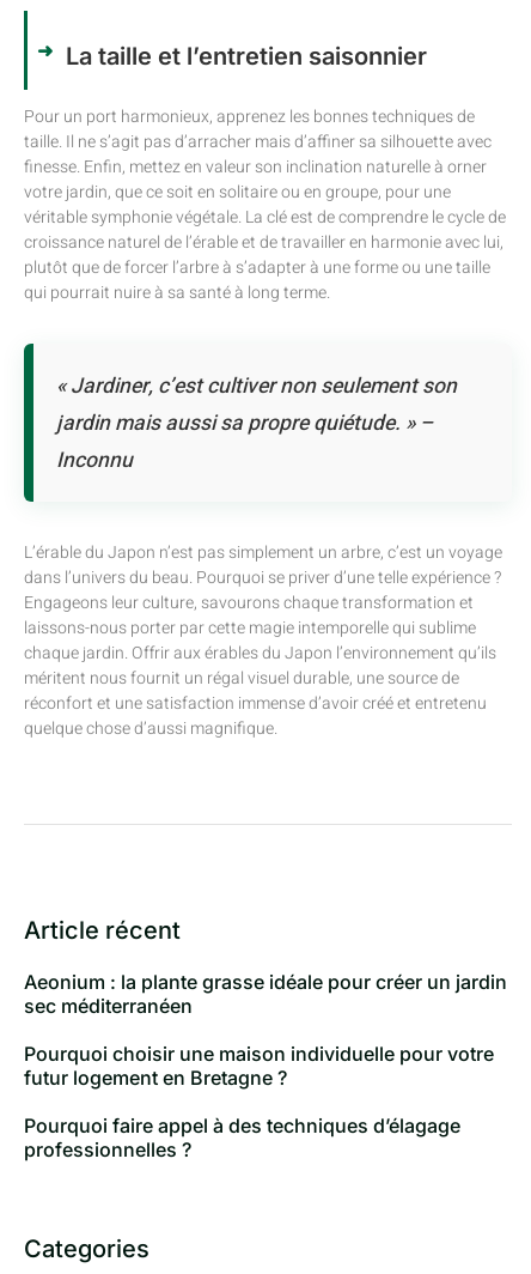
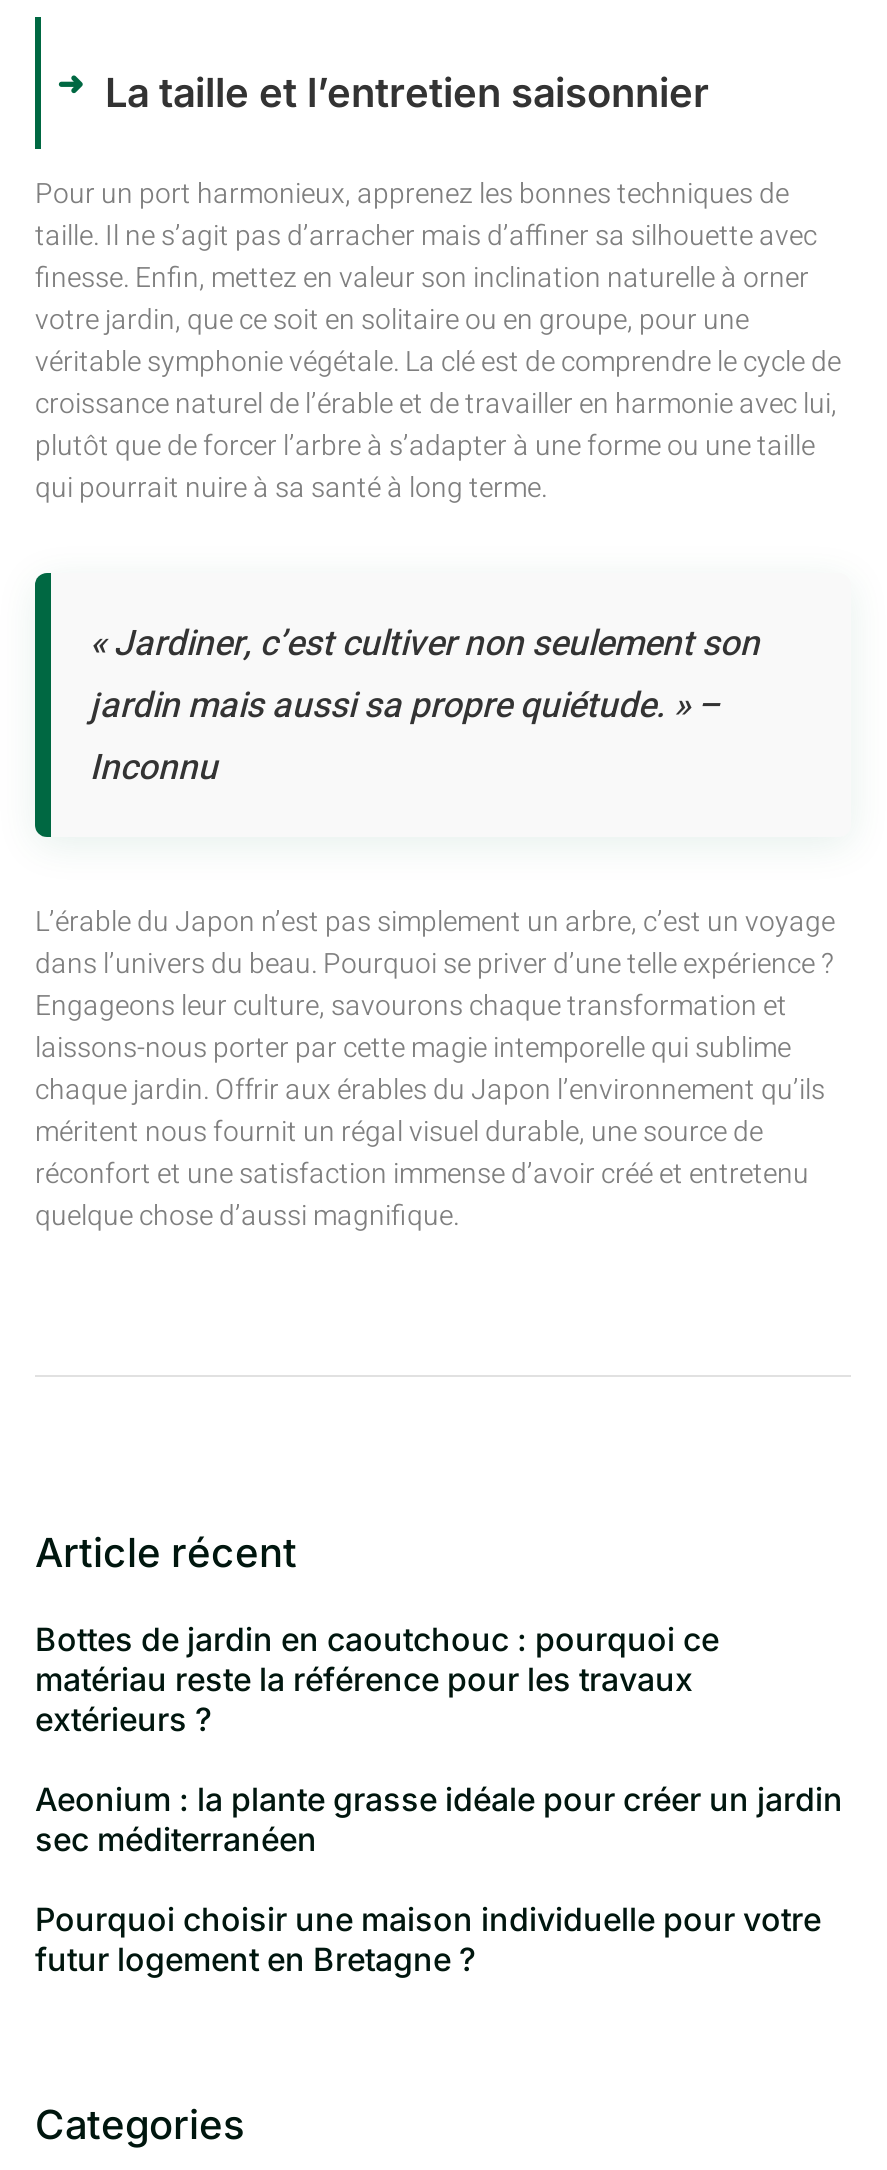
+ Bottes de jardin en caoutchouc : pourquoi ce
+ matériau reste la référence pour les travaux
+ extérieurs ?

moved down: Aeonium : la plante grasse idéale pour créer un jardin | sec méditerranéen | Pourquoi choisir une maison individuelle pour votre | futur logement en Bretagne ?

- Pourquoi faire appel à des techniques d’élagage
- professionnelles ?
